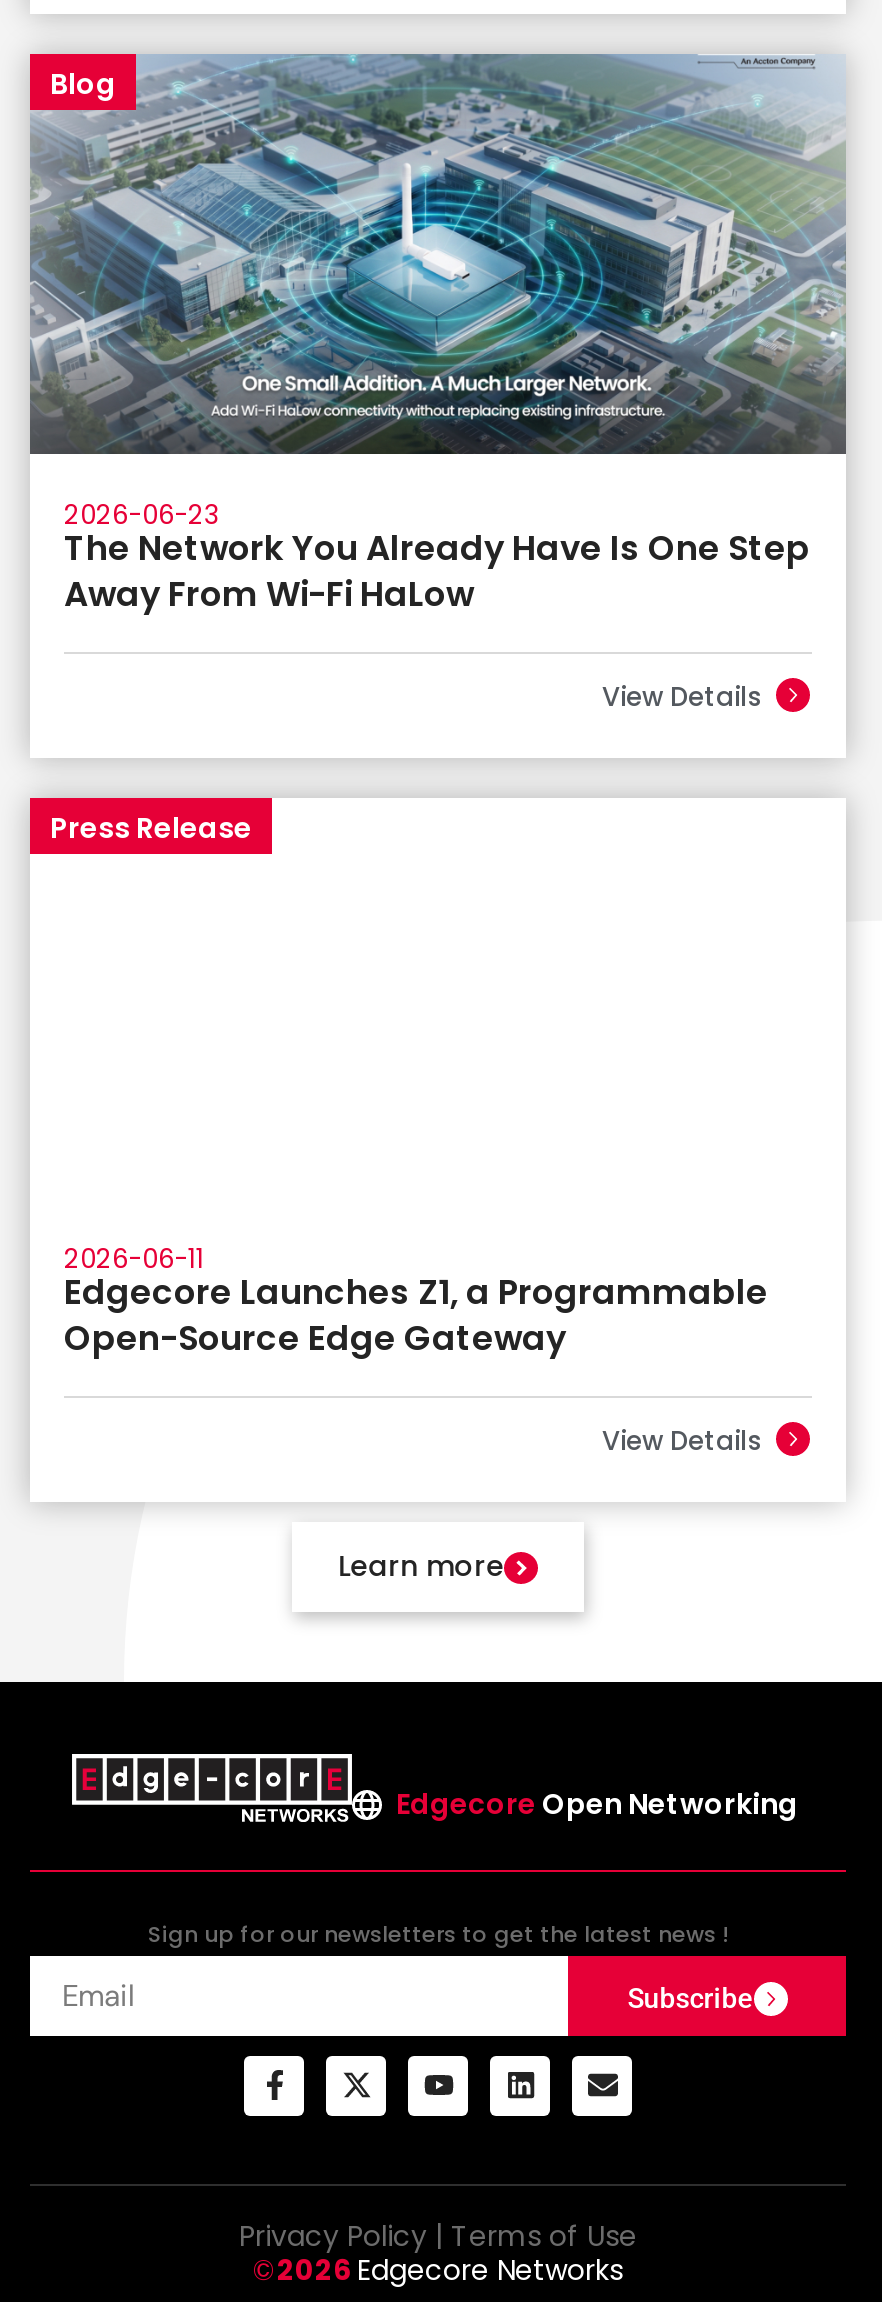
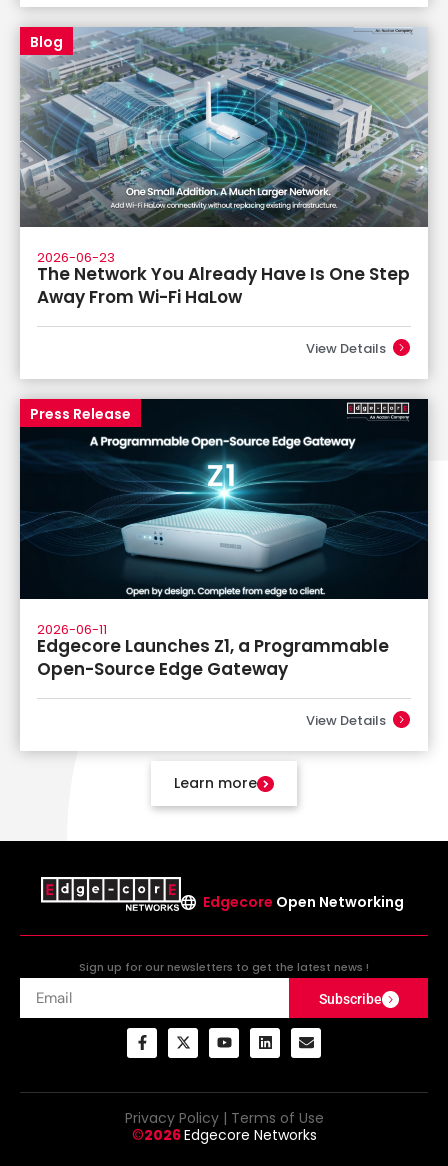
+ [image]
